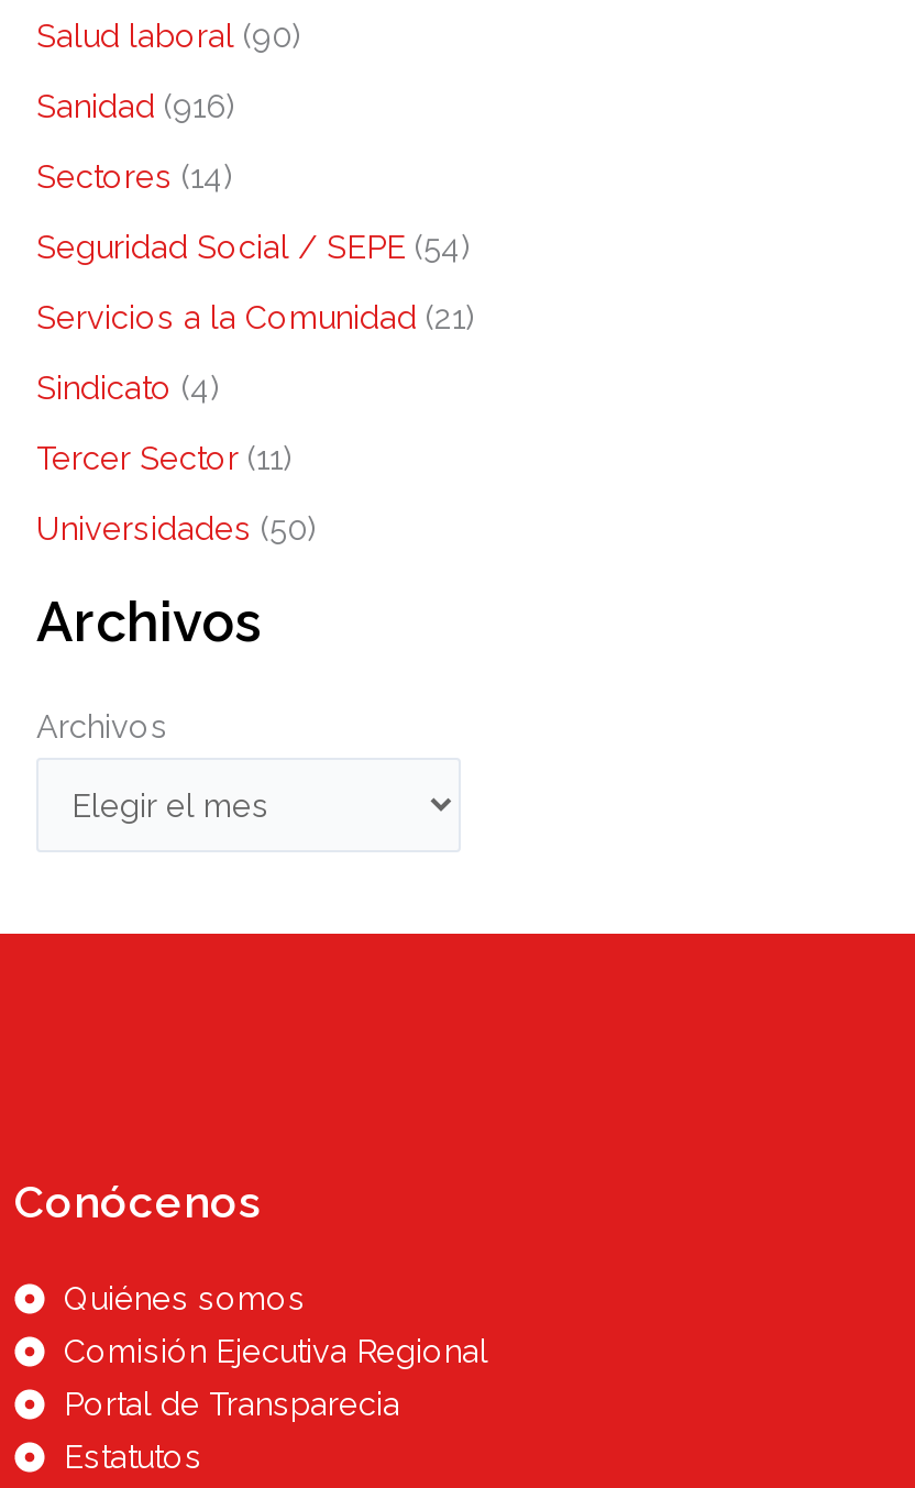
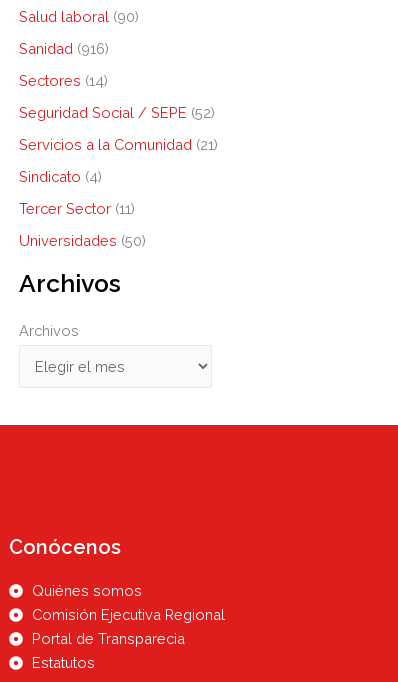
- Seguridad Social / SEPE (54)
+ Seguridad Social / SEPE (52)
